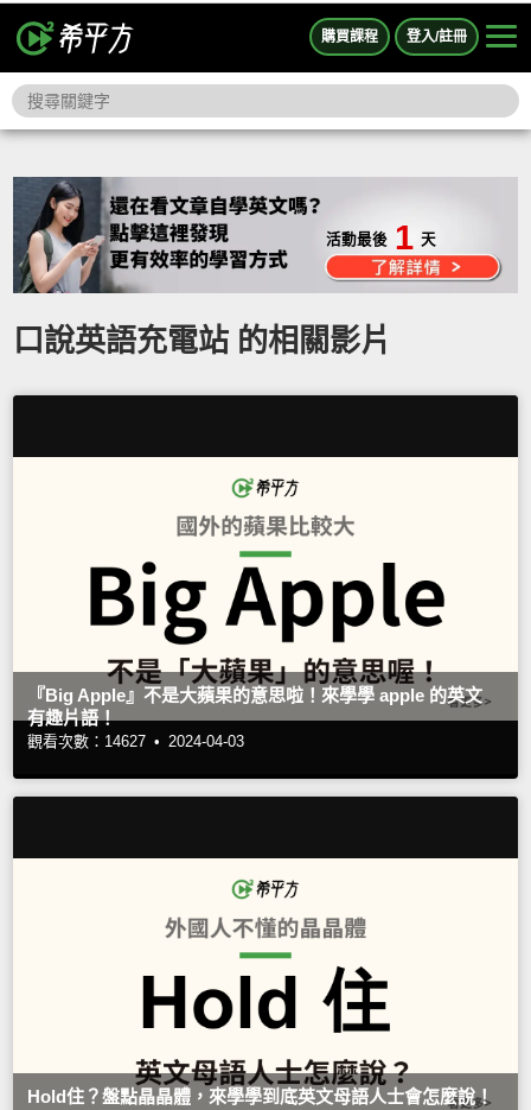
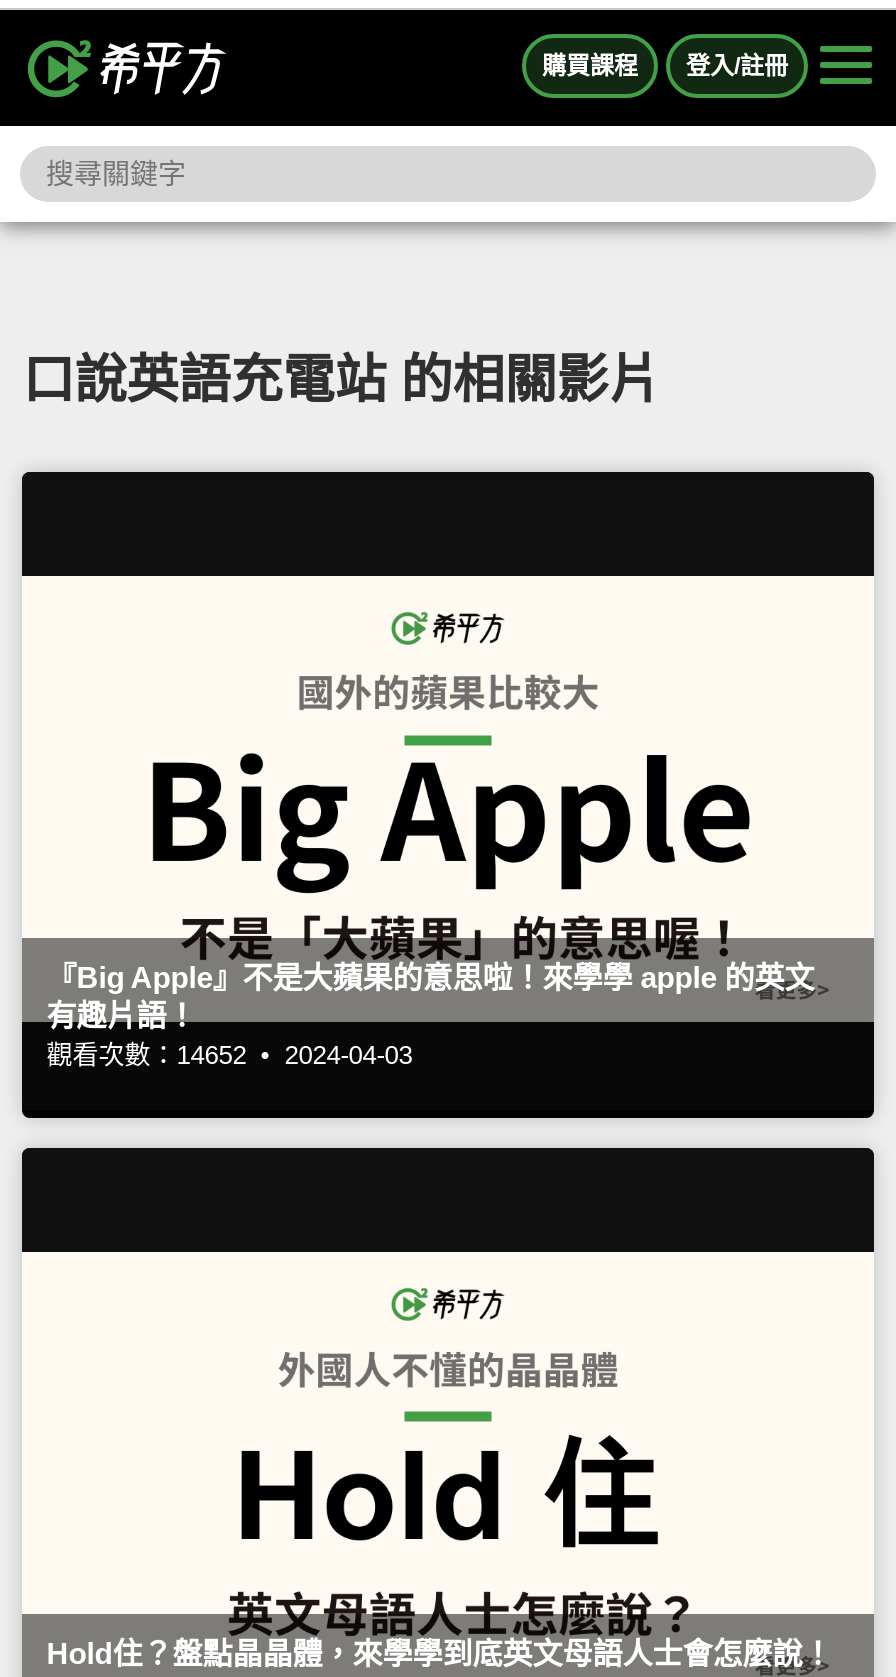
- 活動最後 1 天

- 觀看次數：14627 • 2024-04-03
+ 觀看次數：14652 • 2024-04-03
